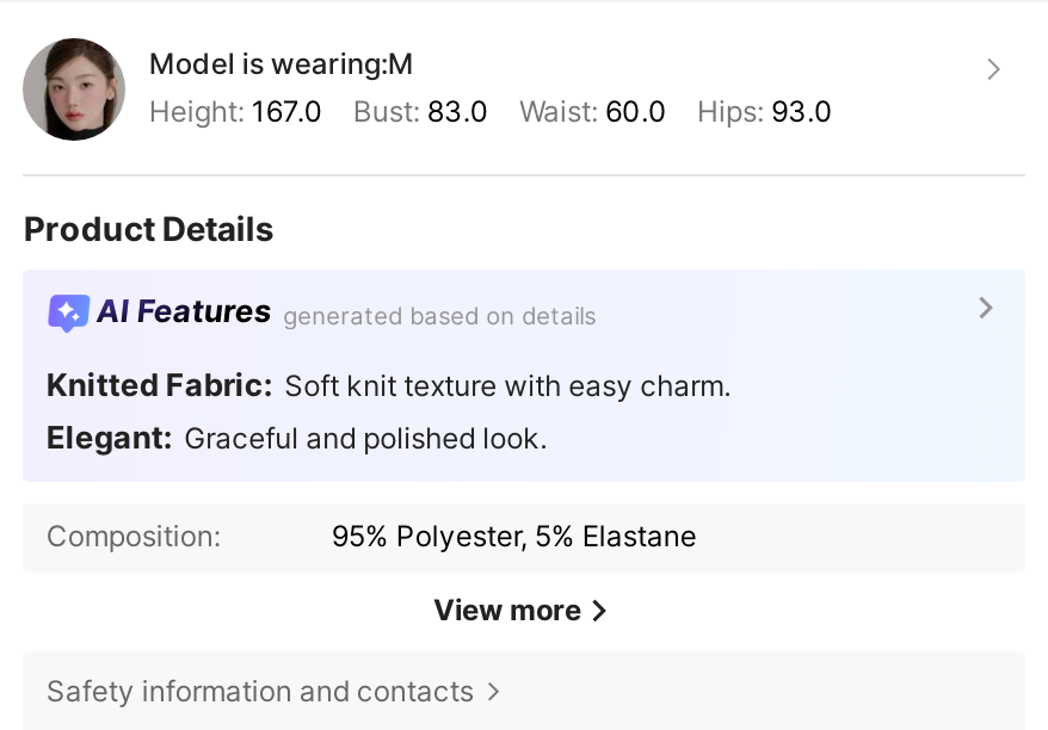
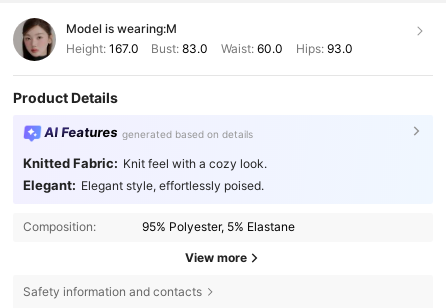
- Knitted Fabric: Soft knit texture with easy charm.
+ Knitted Fabric: Knit feel with a cozy look.

- Elegant: Graceful and polished look.
+ Elegant: Elegant style, effortlessly poised.
